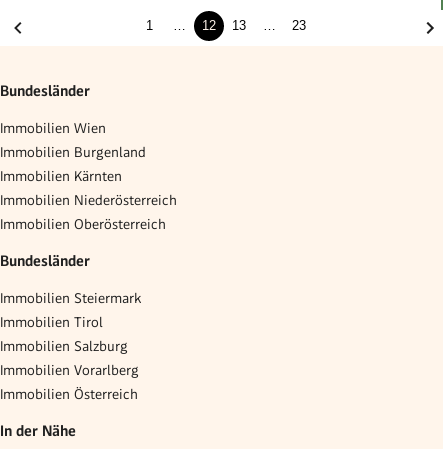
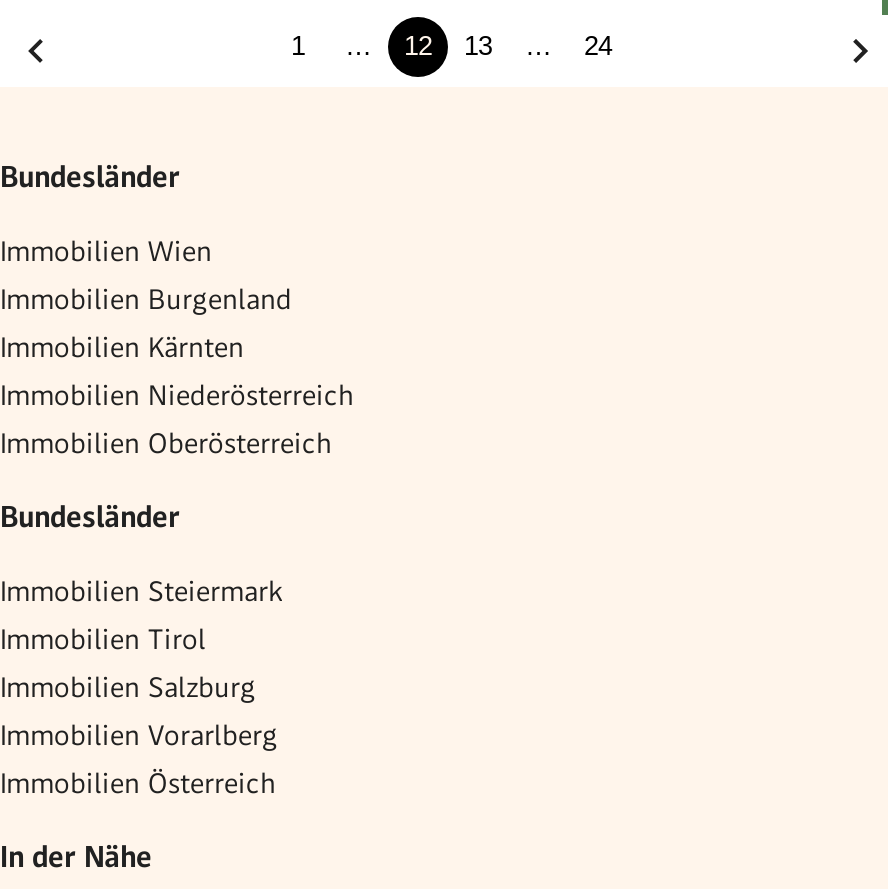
- 23
+ 24
